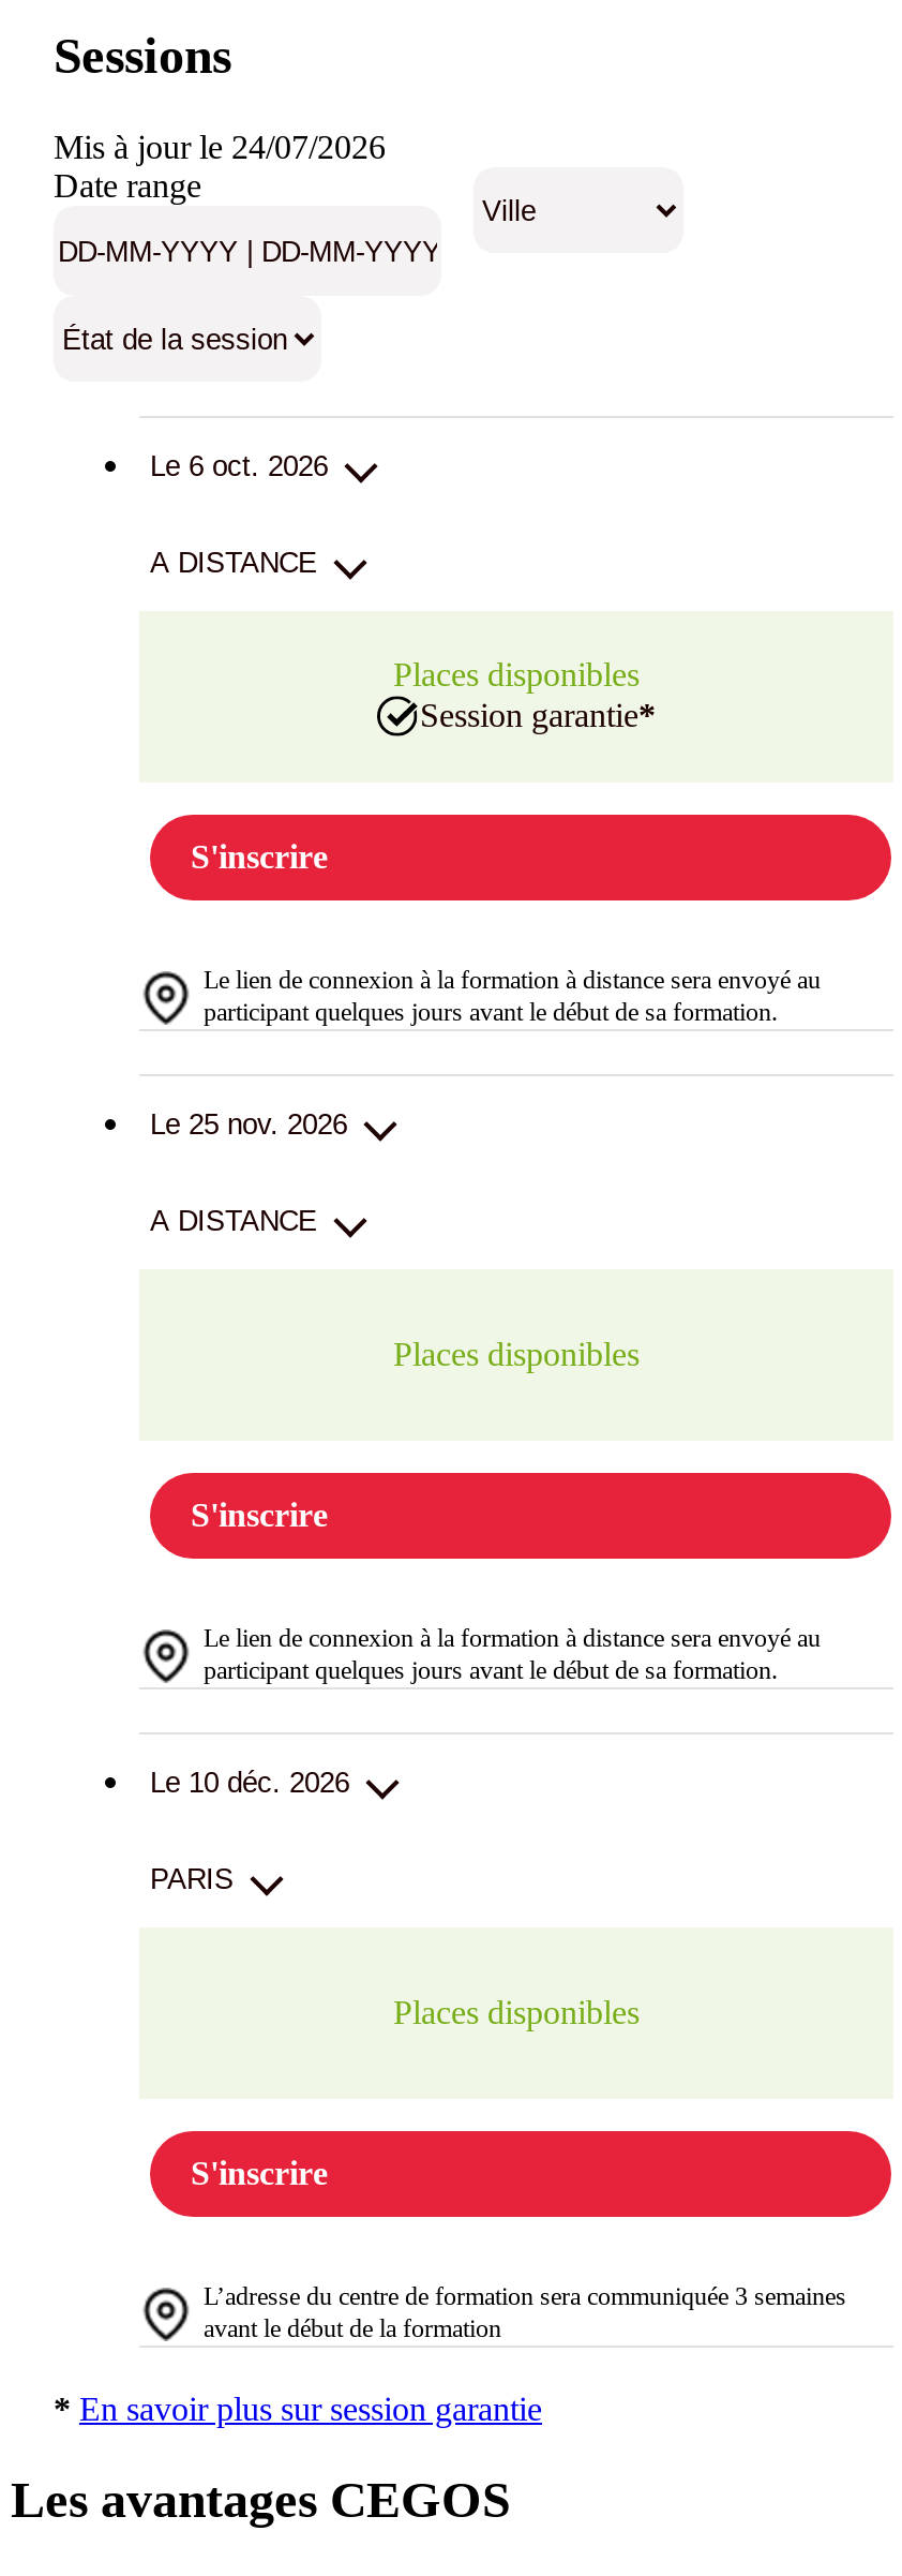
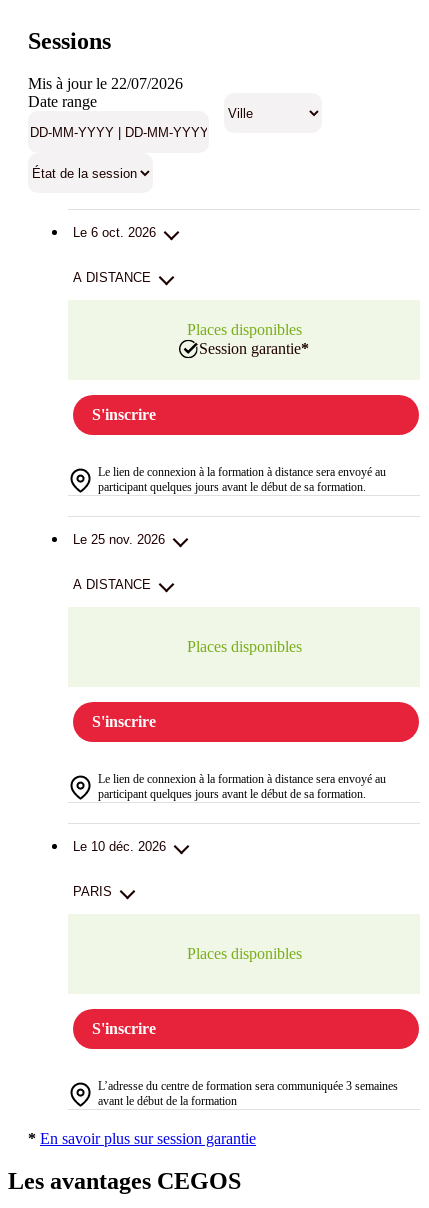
- Mis à jour le 24/07/2026
+ Mis à jour le 22/07/2026
